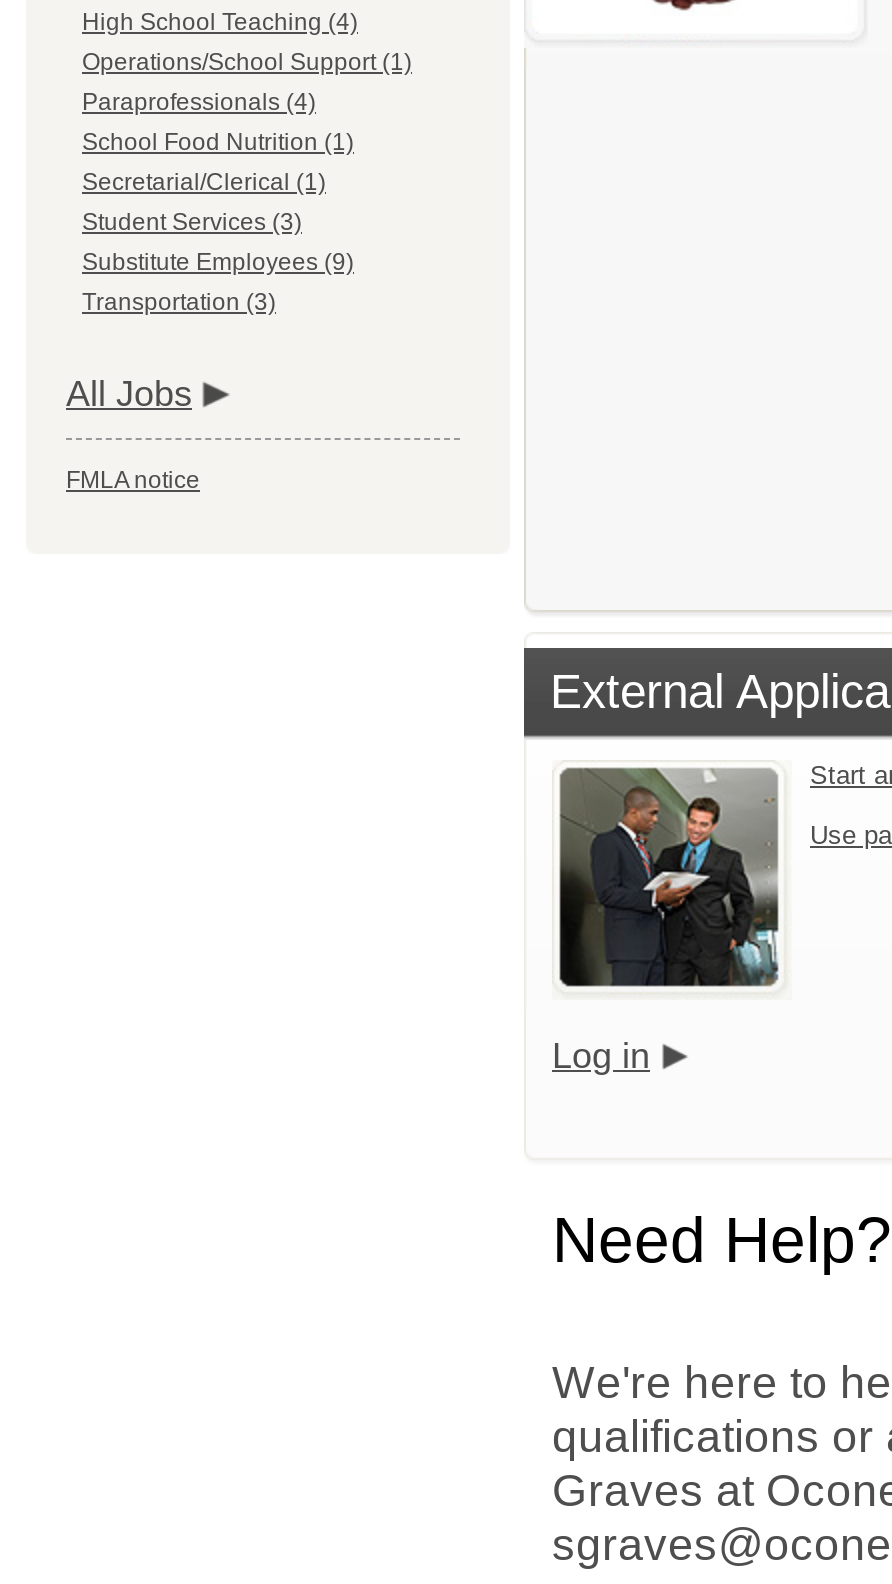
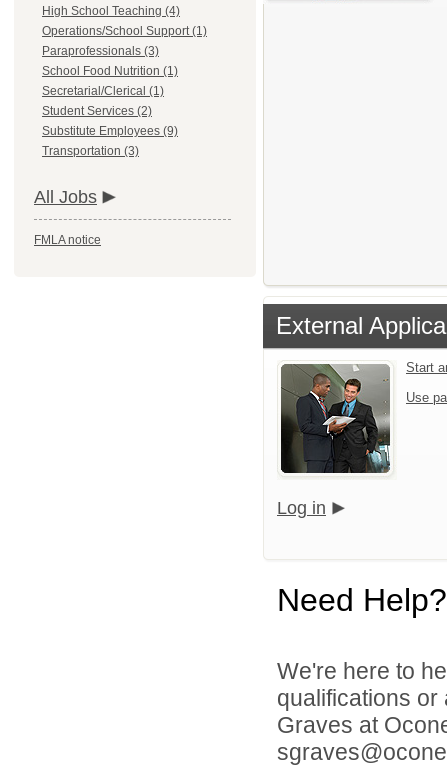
- Paraprofessionals (4)
+ Paraprofessionals (3)

- Student Services (3)
+ Student Services (2)
